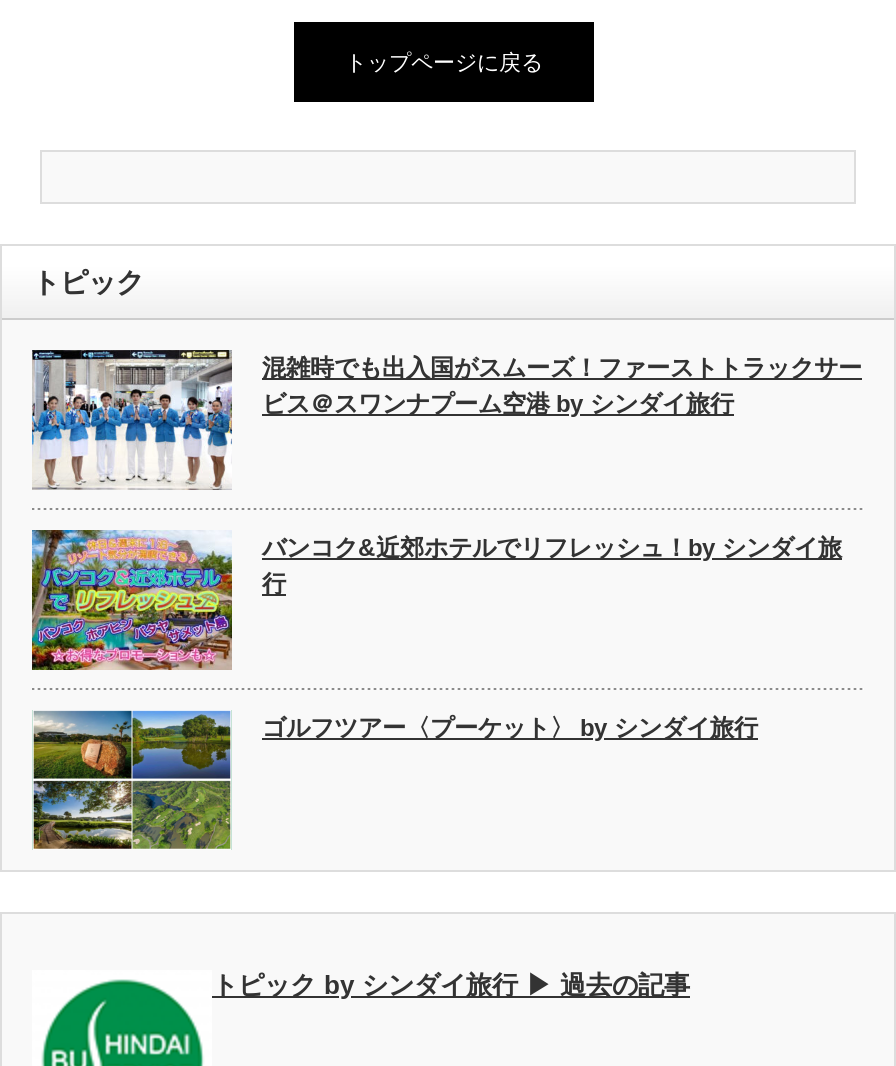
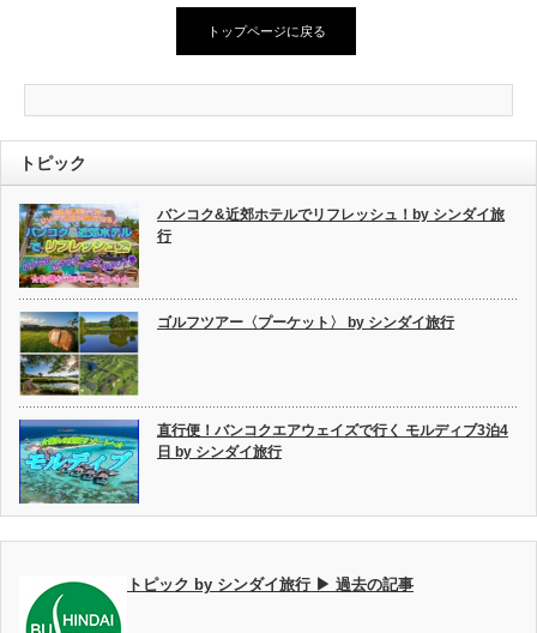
- [image]
- 混雑時でも出入国がスムーズ！ファーストトラックサー
- ビス＠スワンナプーム空港 by シンダイ旅行

moved up: [image] | バンコク&近郊ホテルでリフレッシュ！by シンダイ旅 | 行 | ゴルフツアー〈プーケット〉 by シンダイ旅行

moved up: [image]

+ [image]
+ 直行便！バンコクエアウェイズで行く モルディブ3泊4
+ 日 by シンダイ旅行
